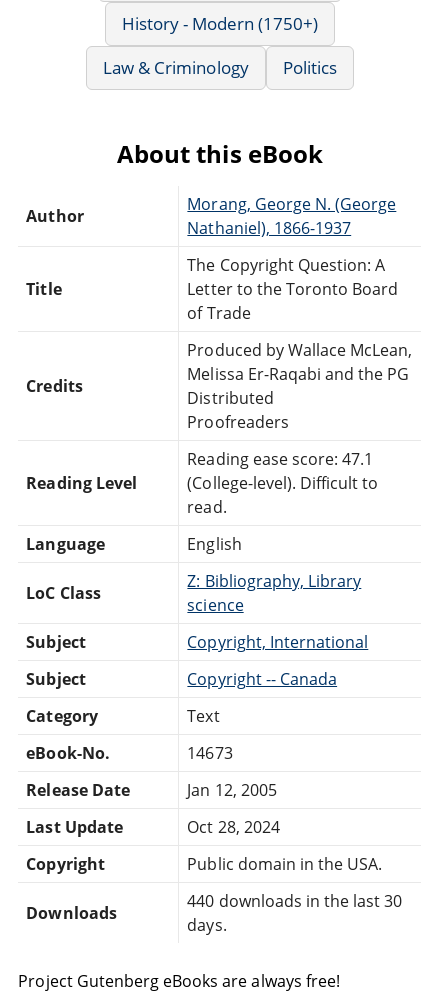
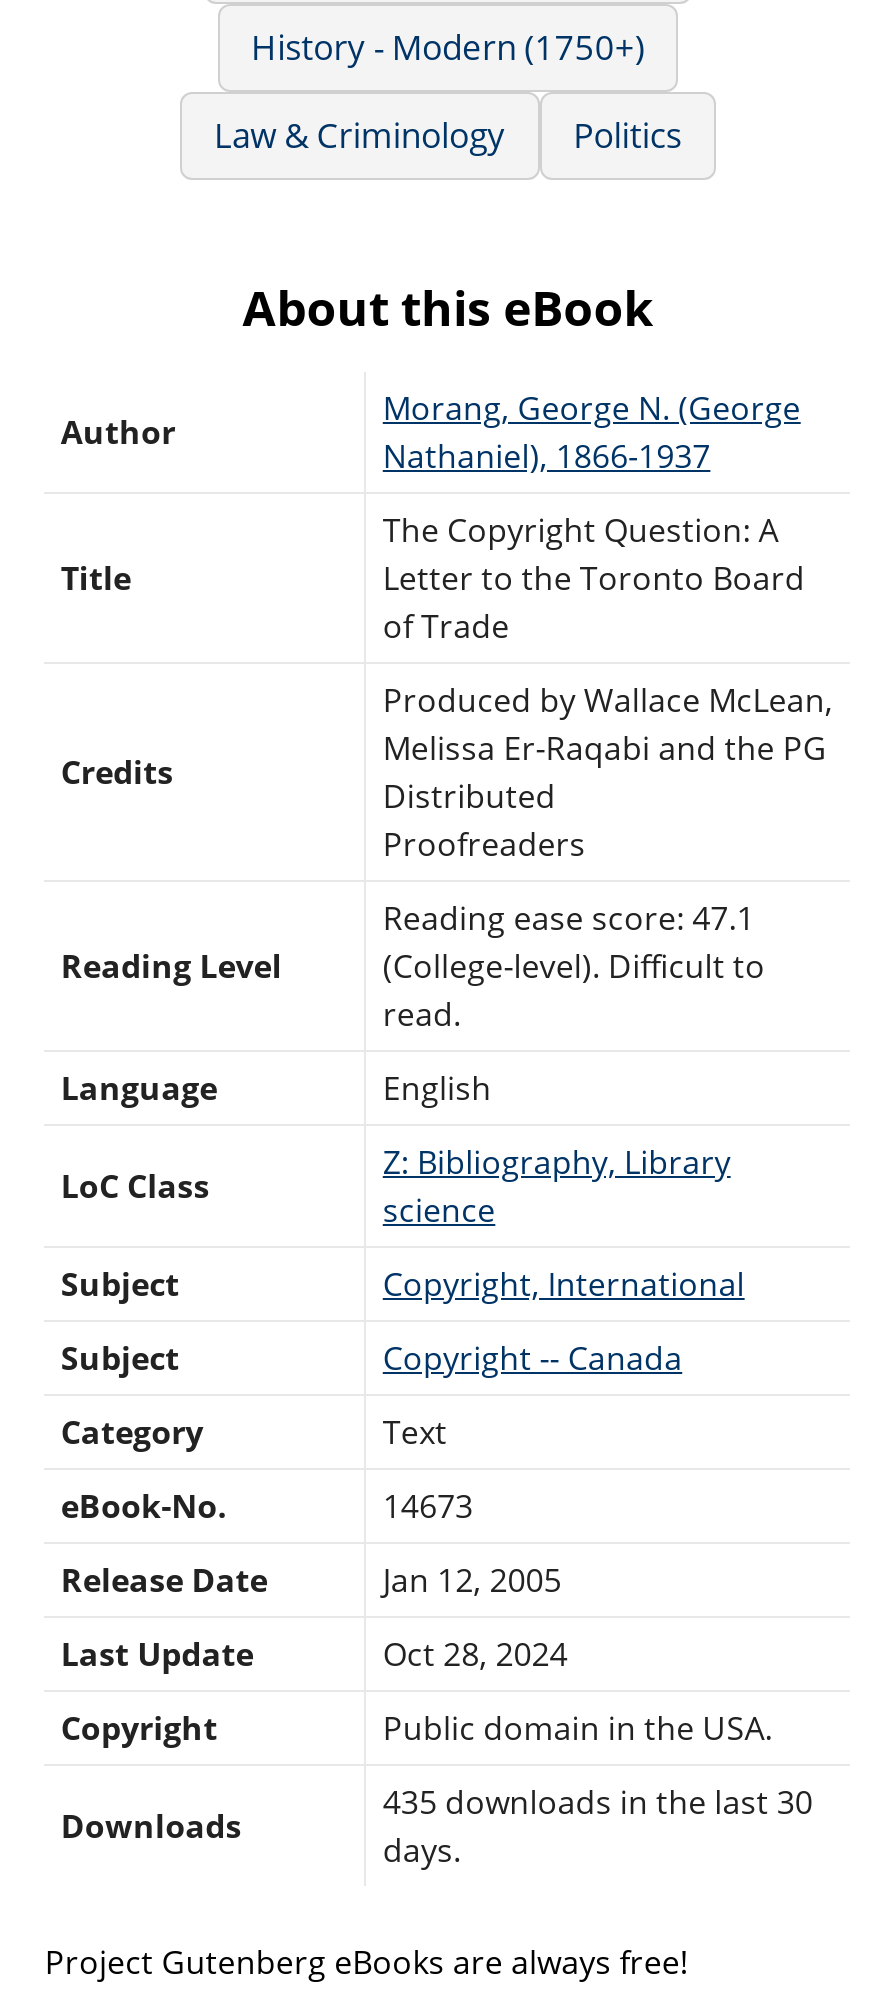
- 440 downloads in the last 30
+ 435 downloads in the last 30
